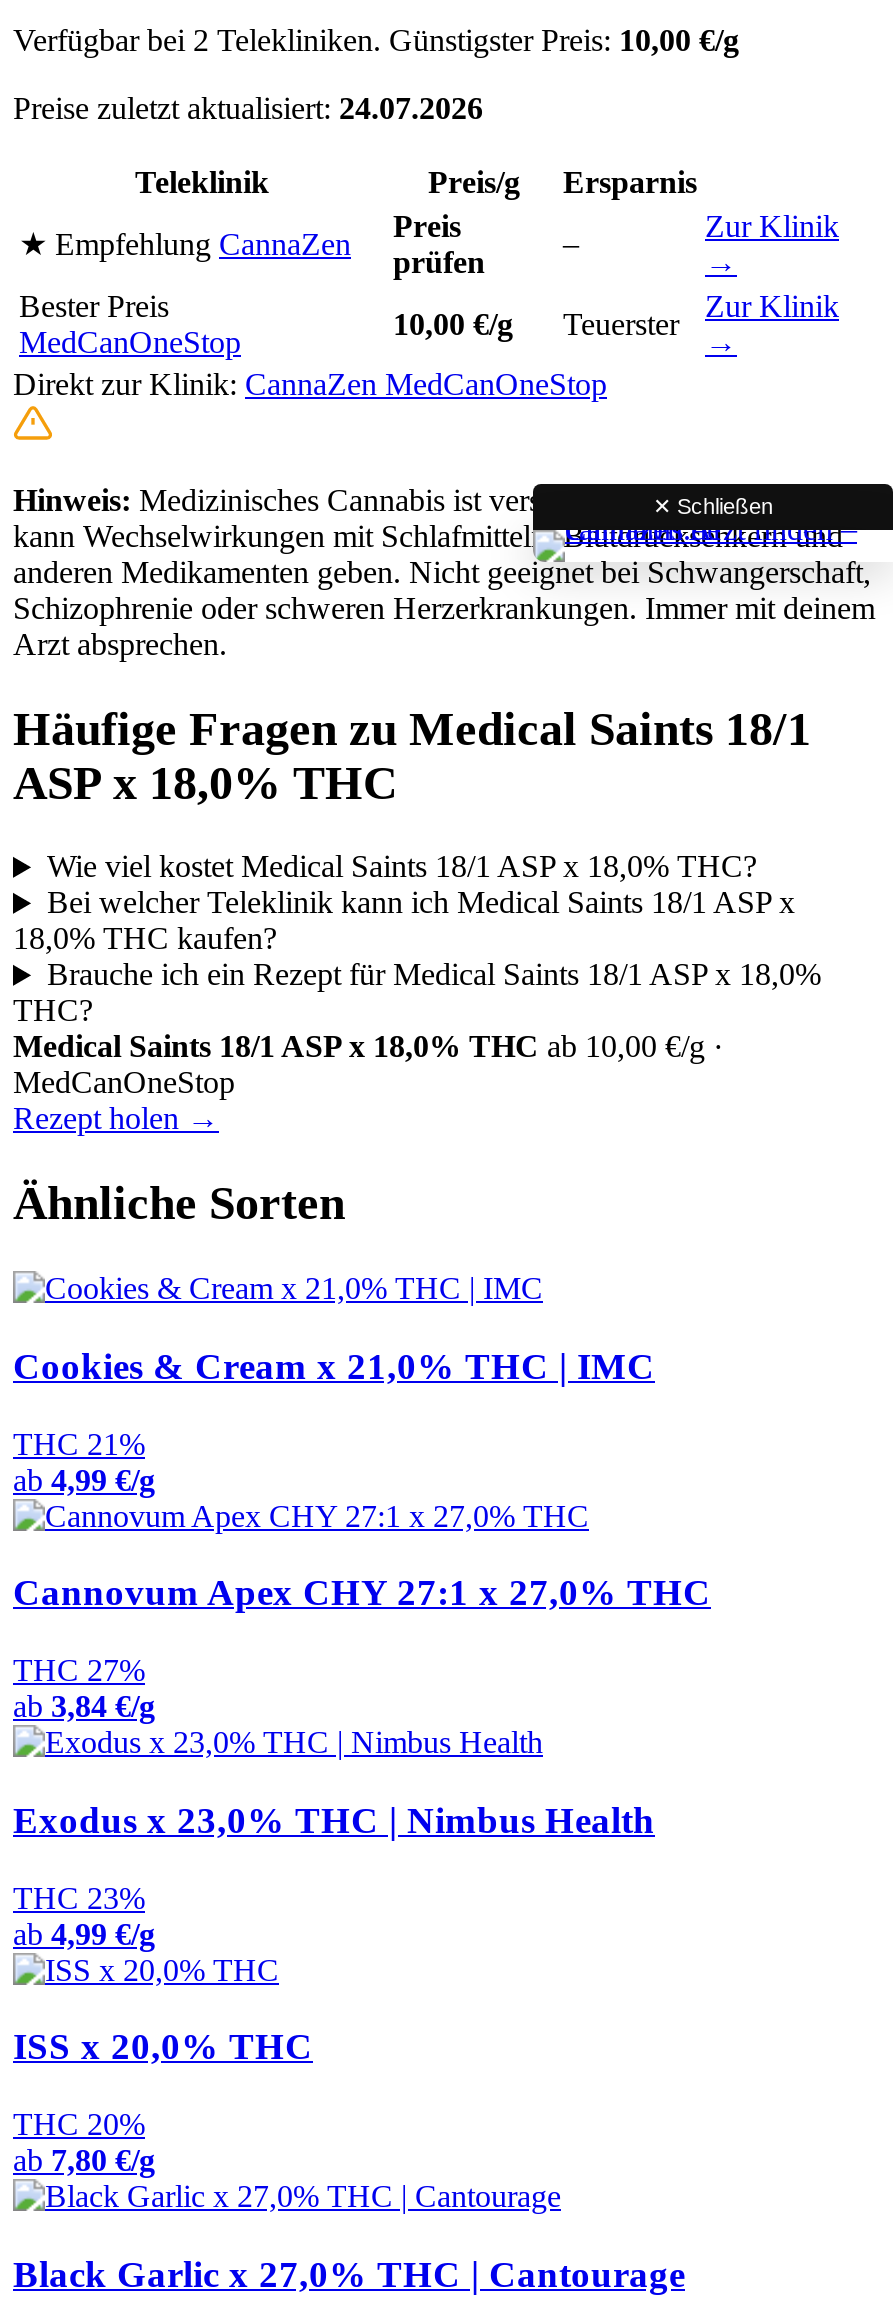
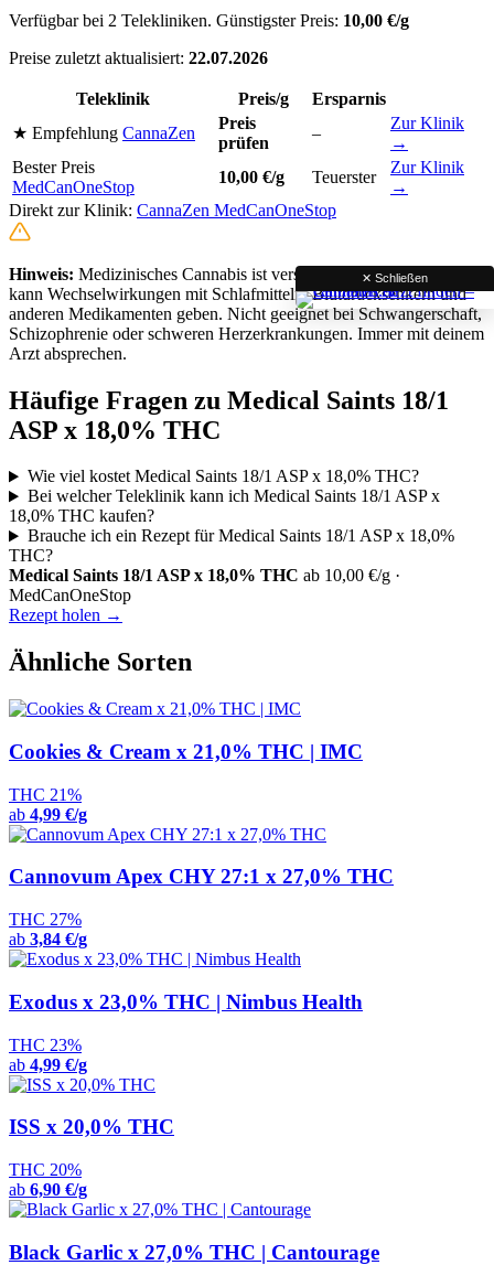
- Preise zuletzt aktualisiert: 24.07.2026
+ Preise zuletzt aktualisiert: 22.07.2026

- ab 7,80 €/g
+ ab 6,90 €/g
